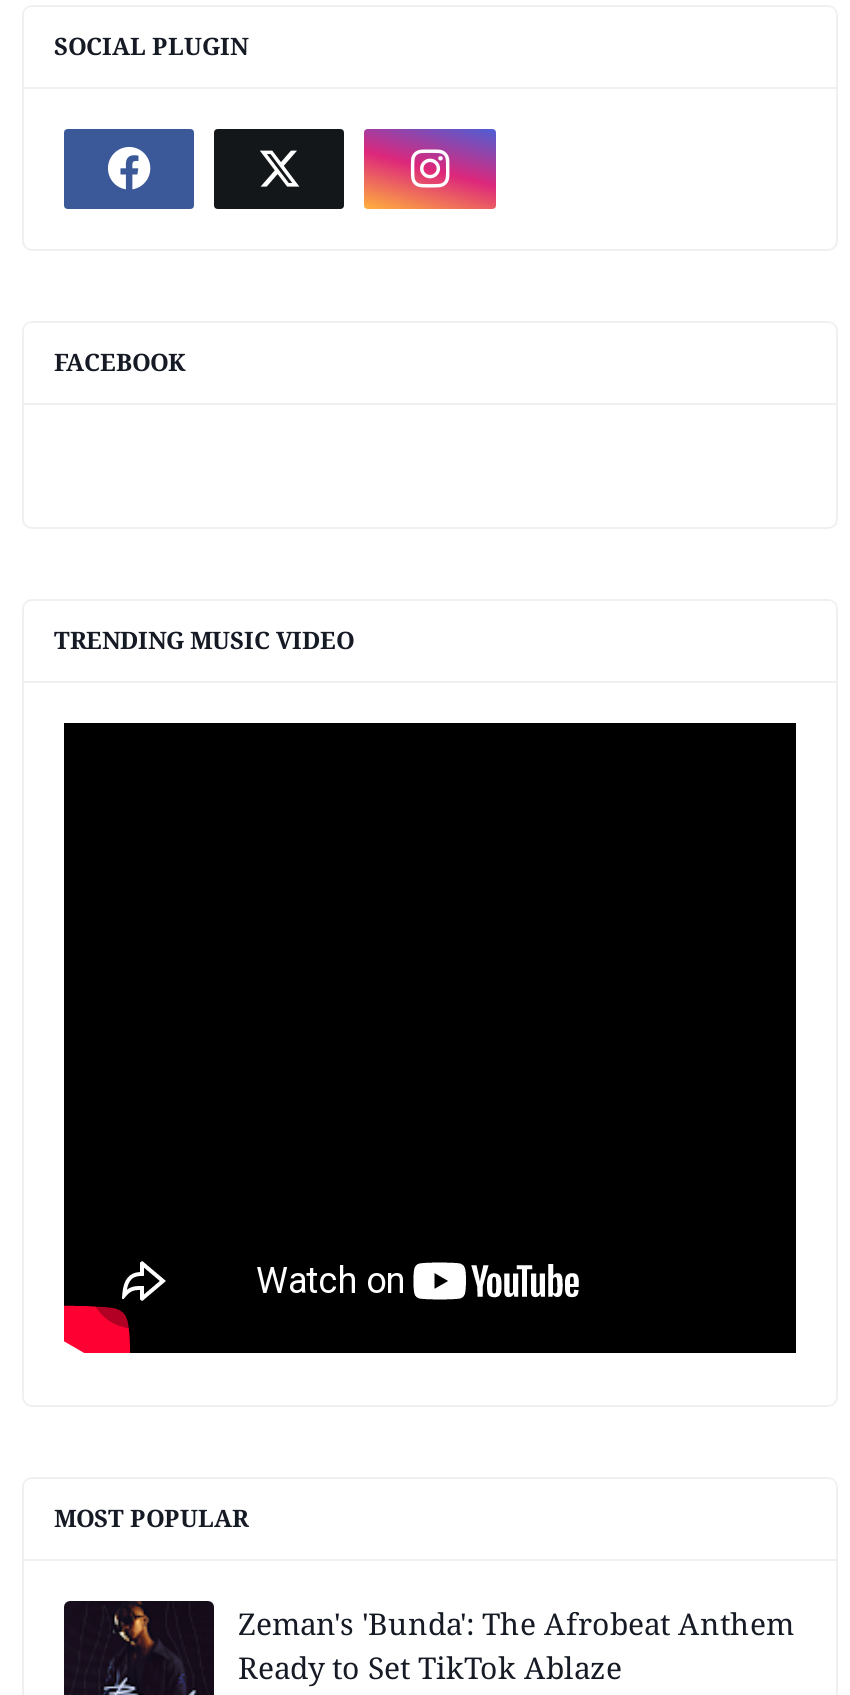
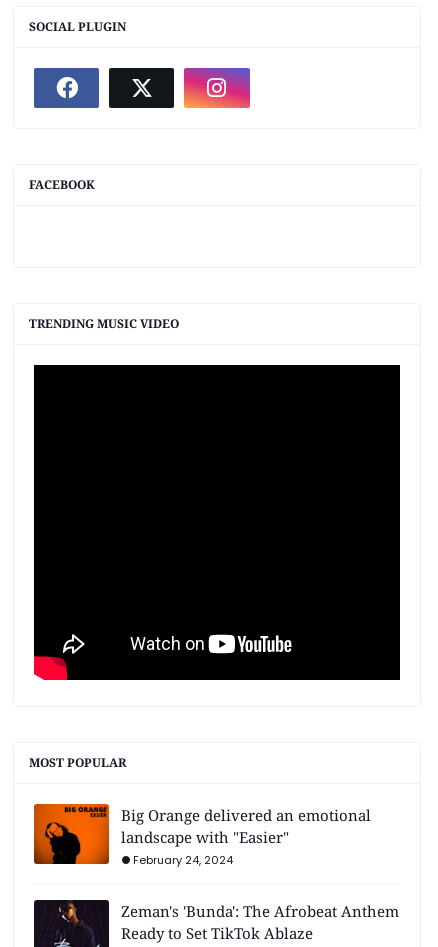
+ [image]
+ Big Orange delivered an emotional
+ landscape with "Easier"
+ February 24, 2024
